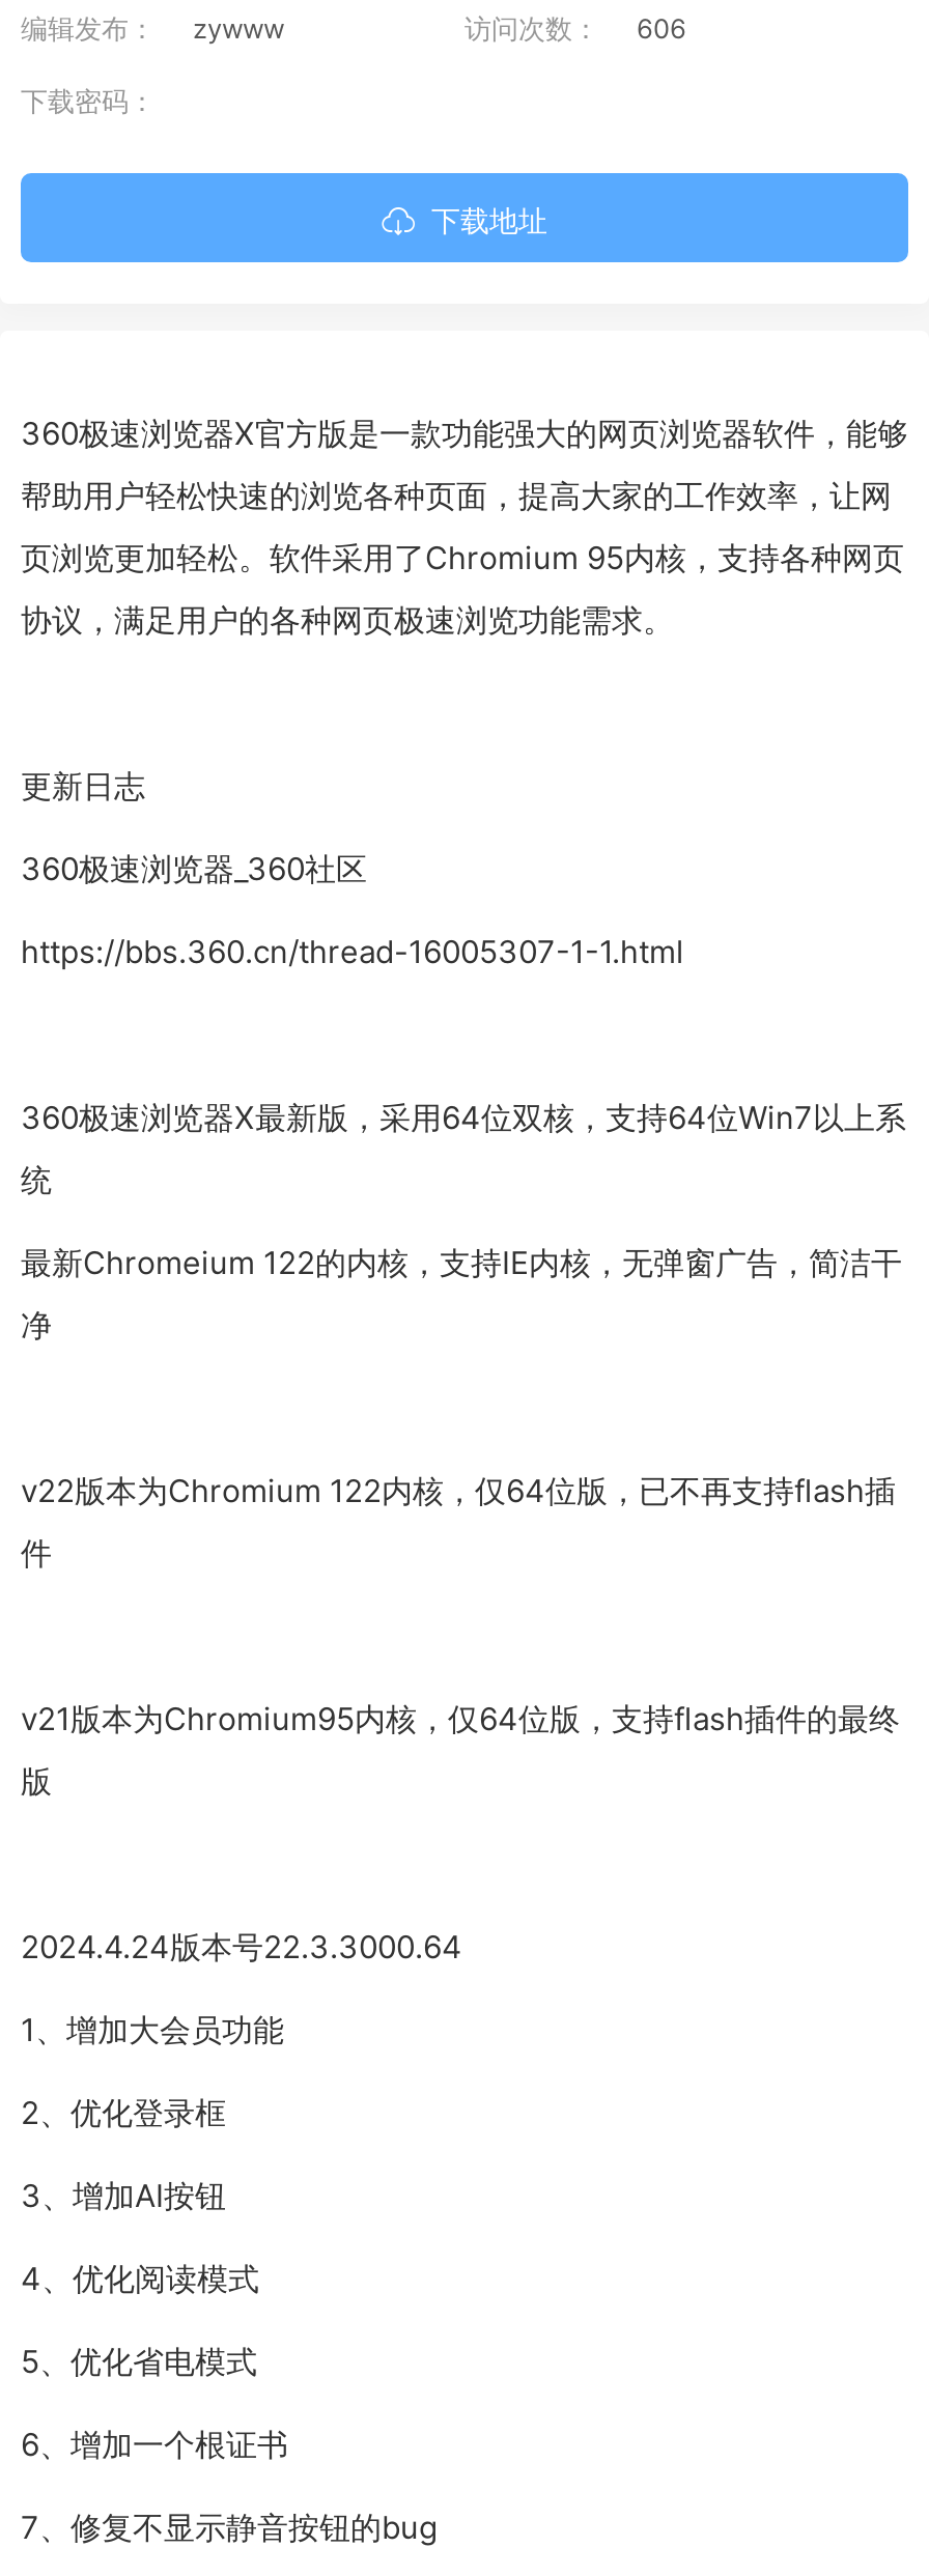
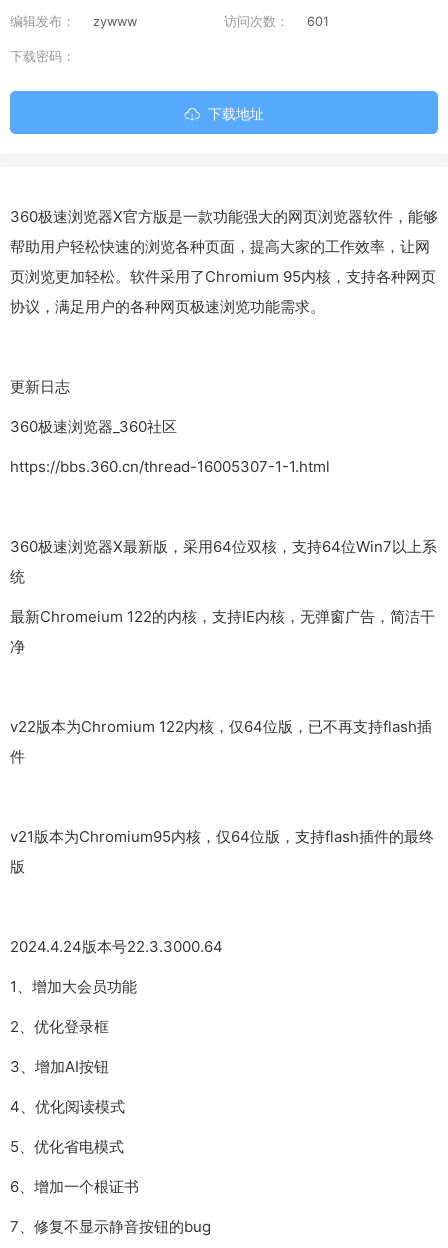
- 访问次数： 606
+ 访问次数： 601
